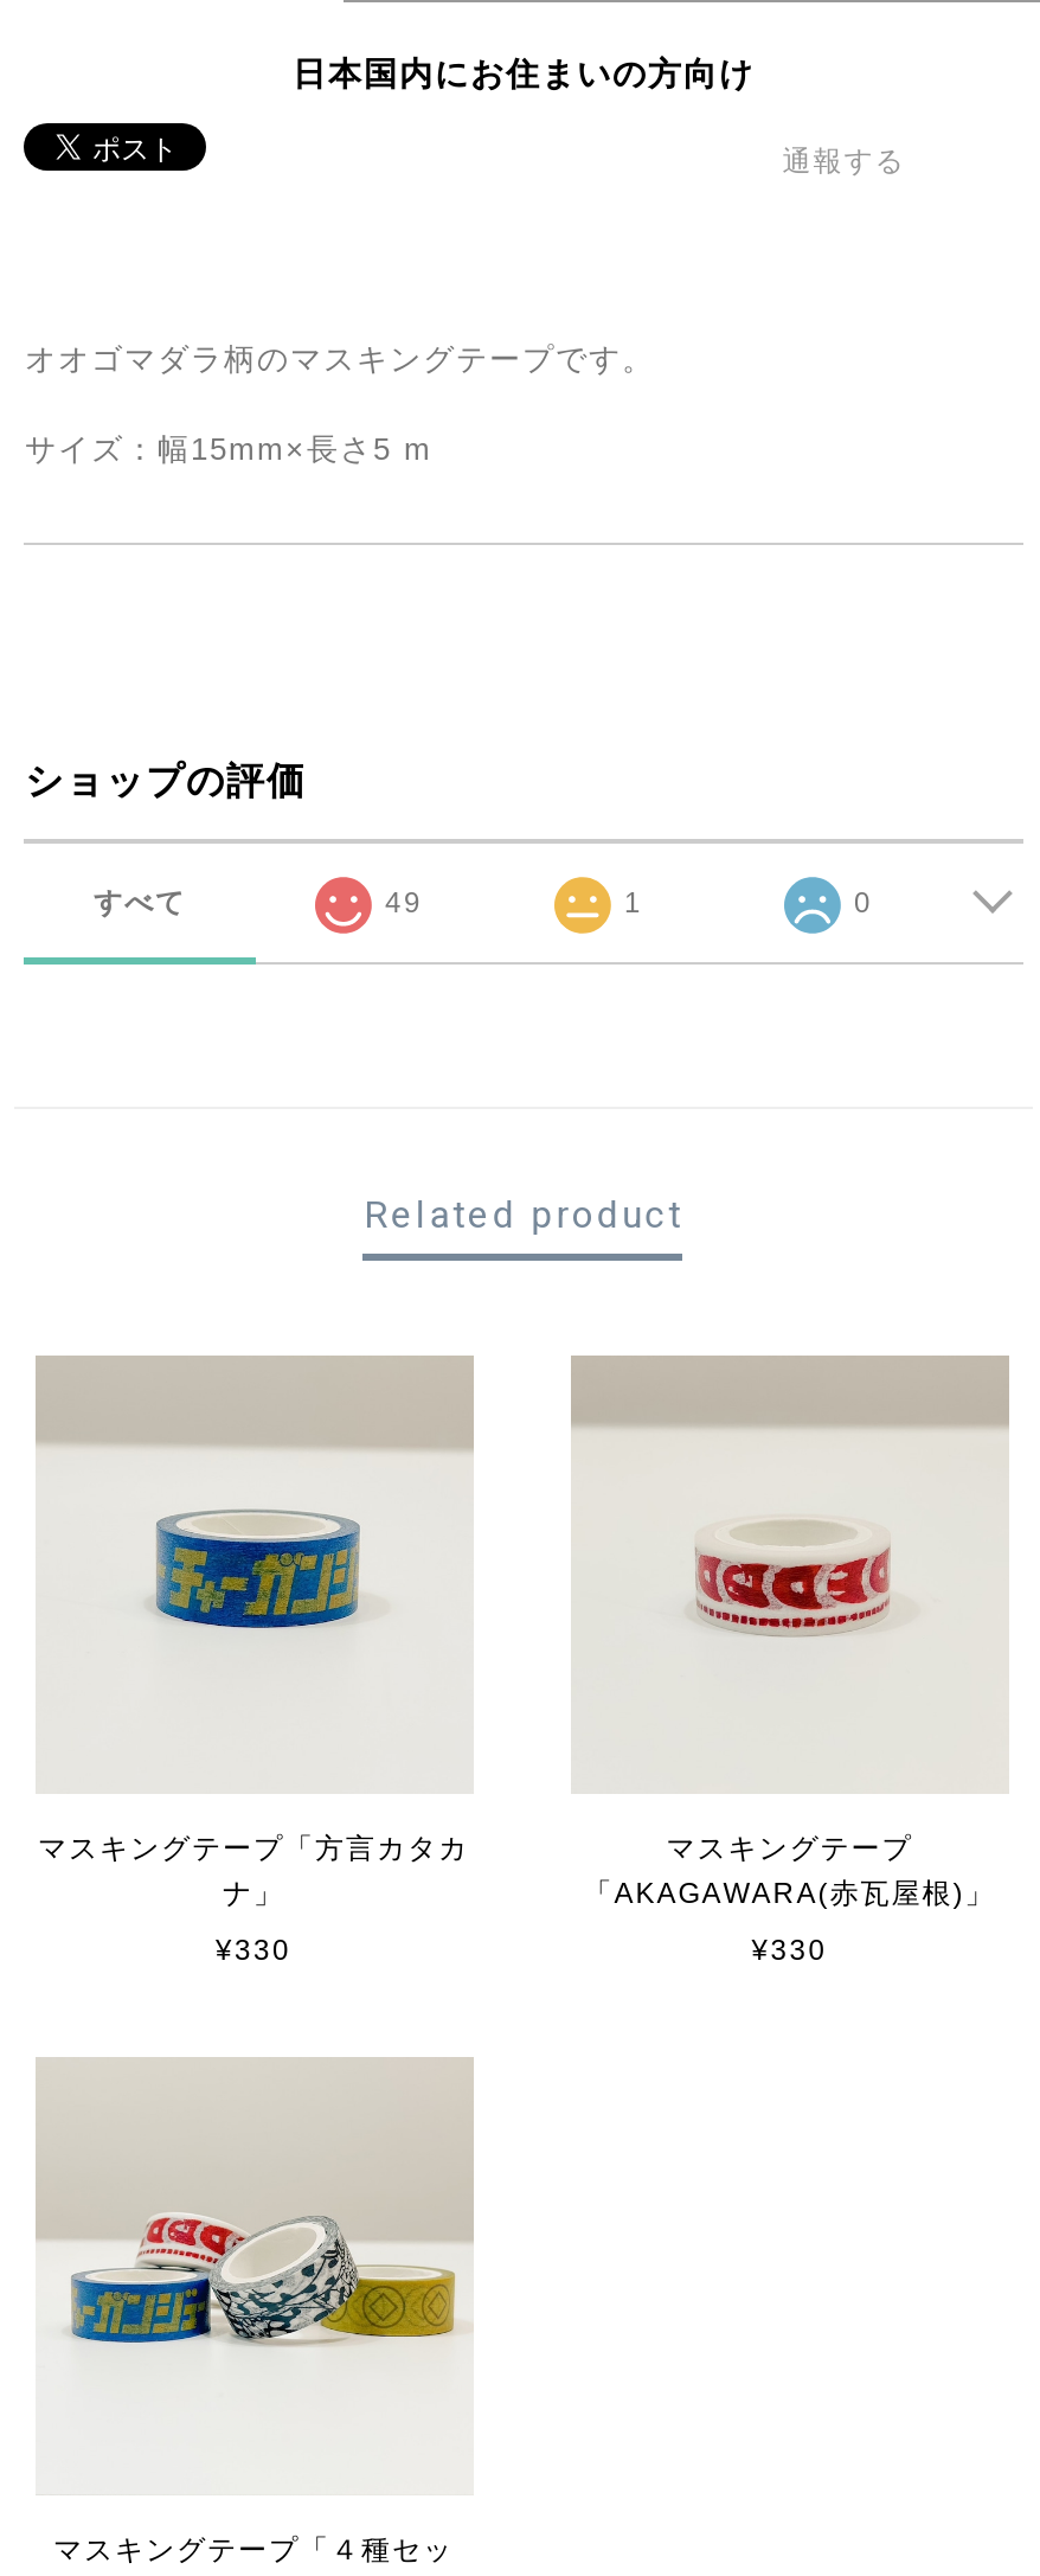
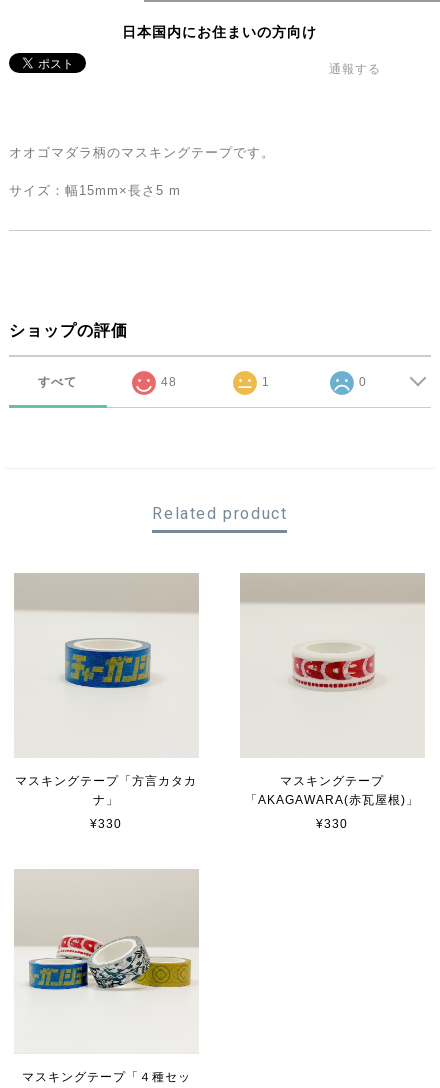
- 49
+ 48
